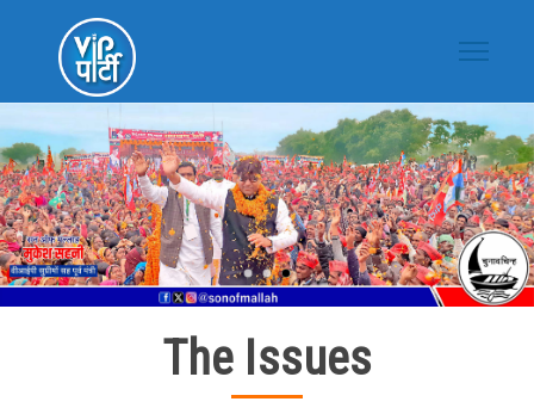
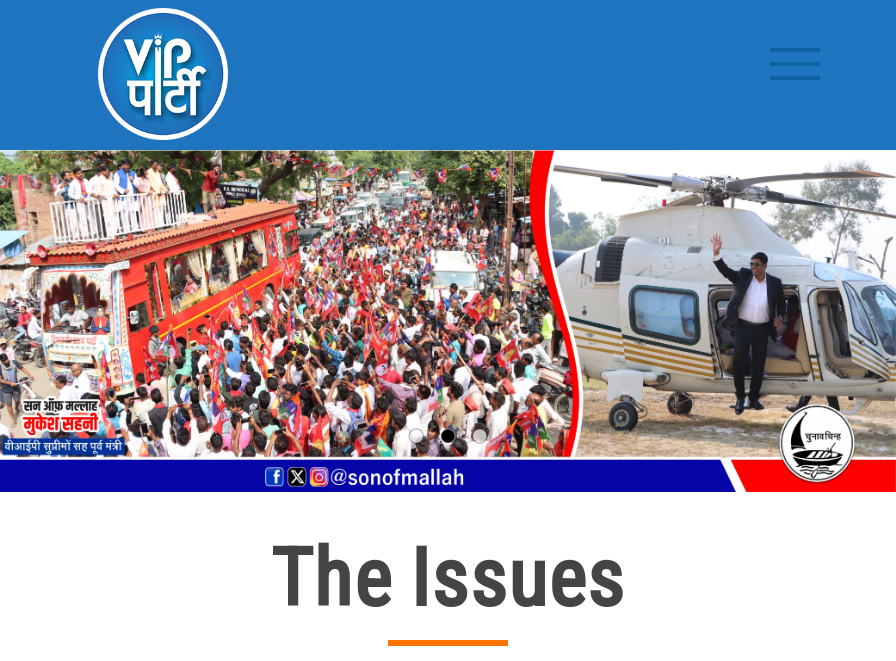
- [image]
+ [image]
